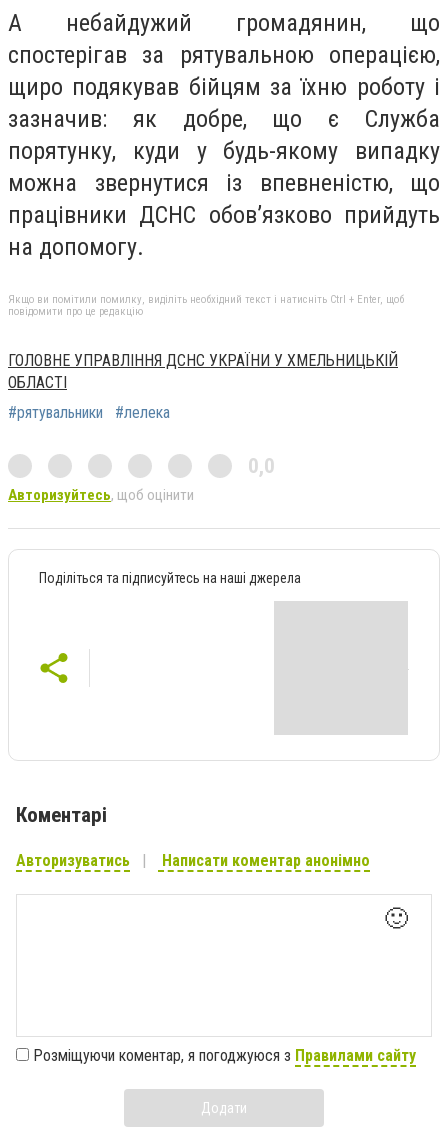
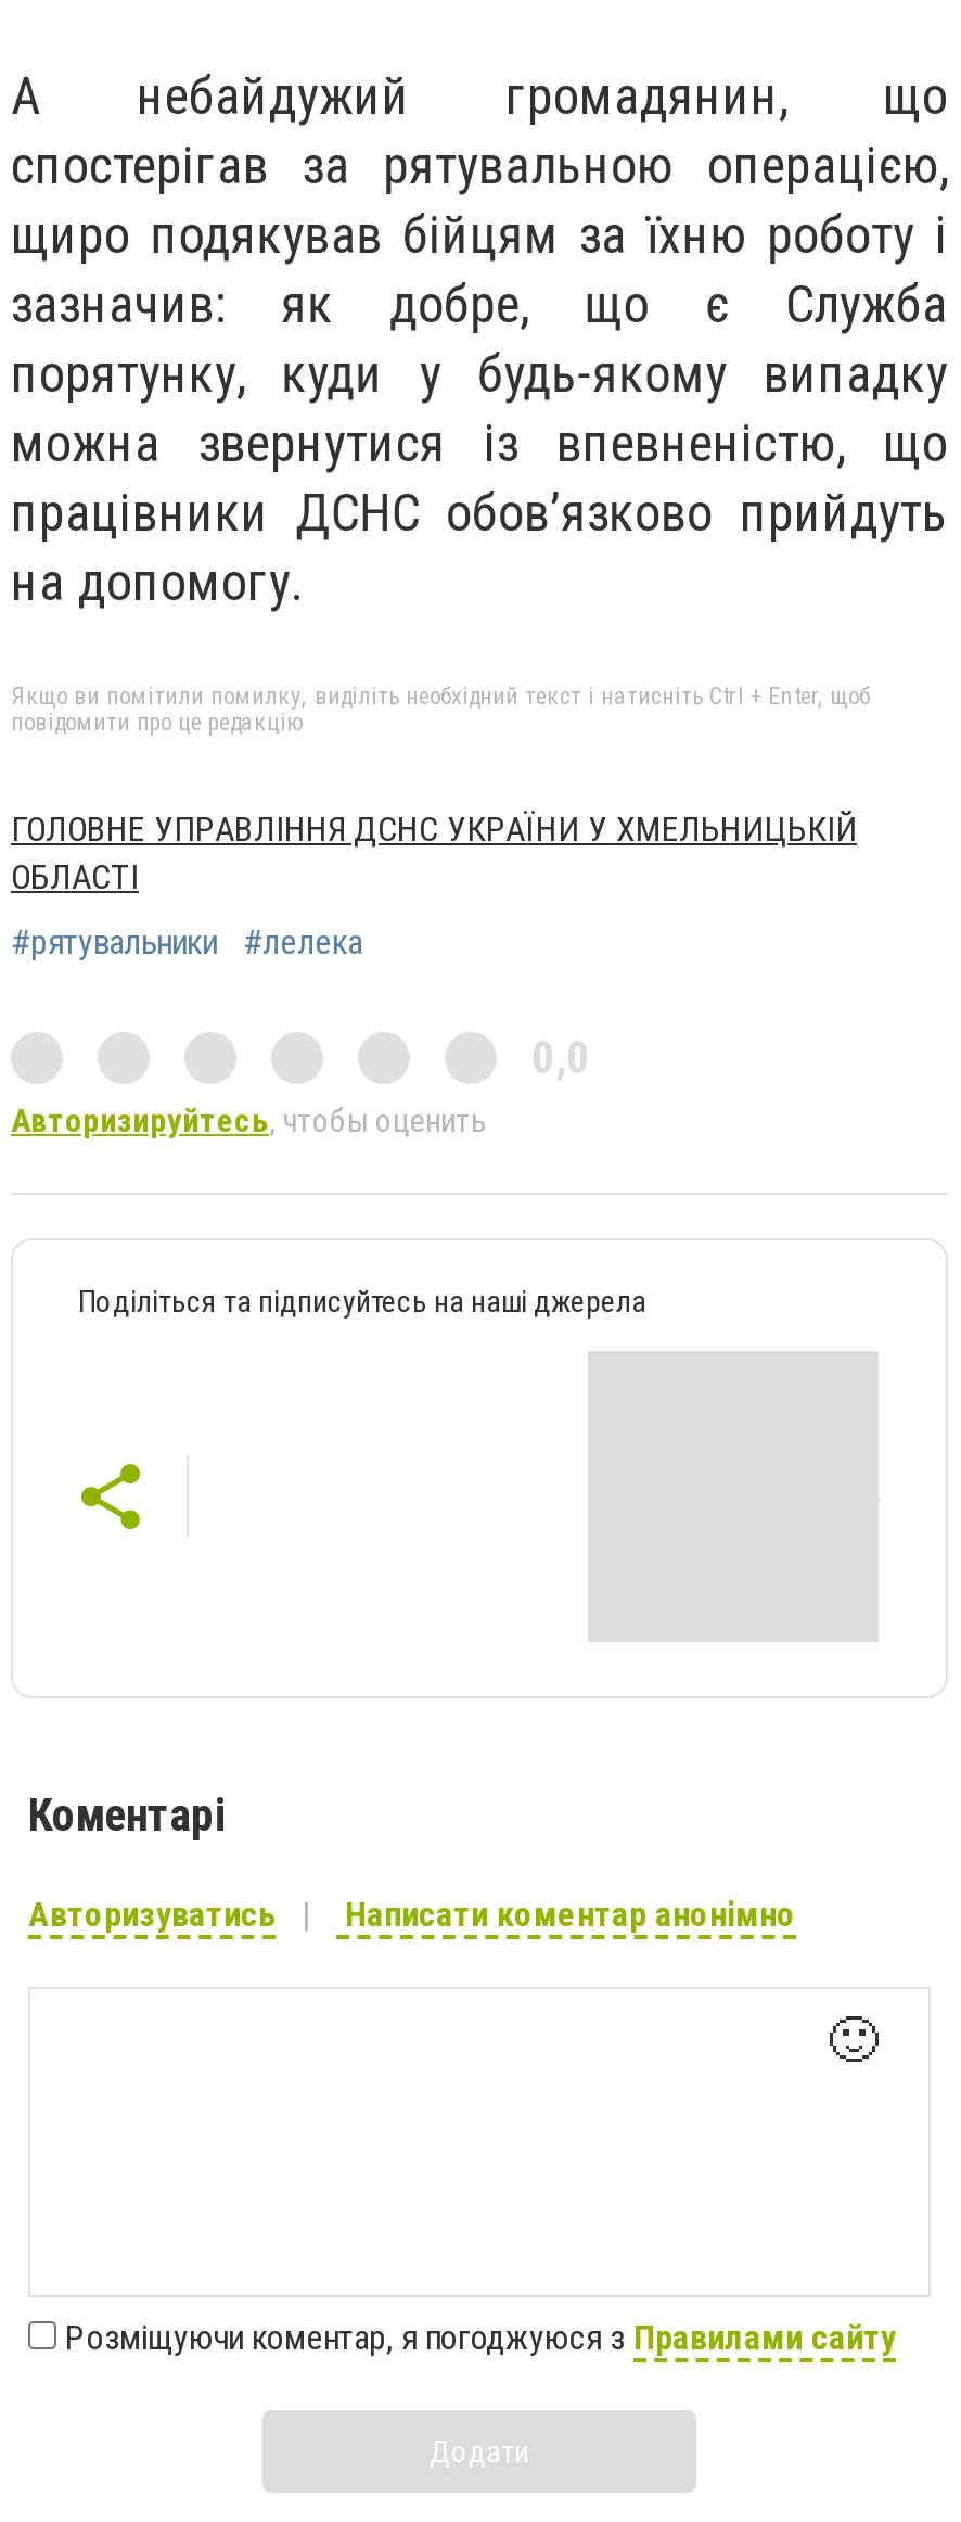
- Авторизуйтесь, щоб оцінити
+ Авторизируйтесь, чтобы оценить
